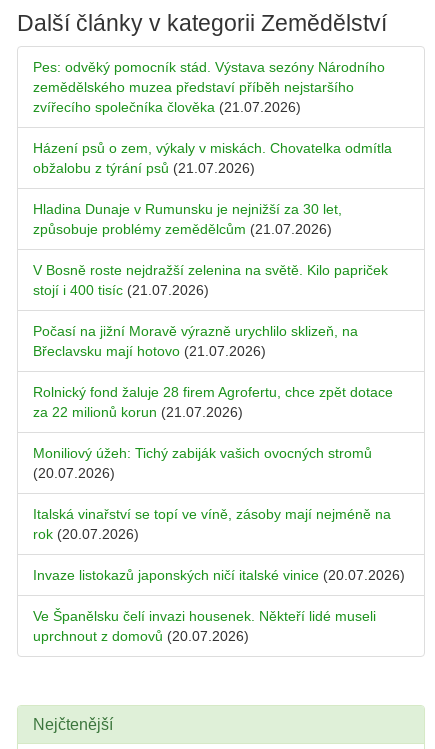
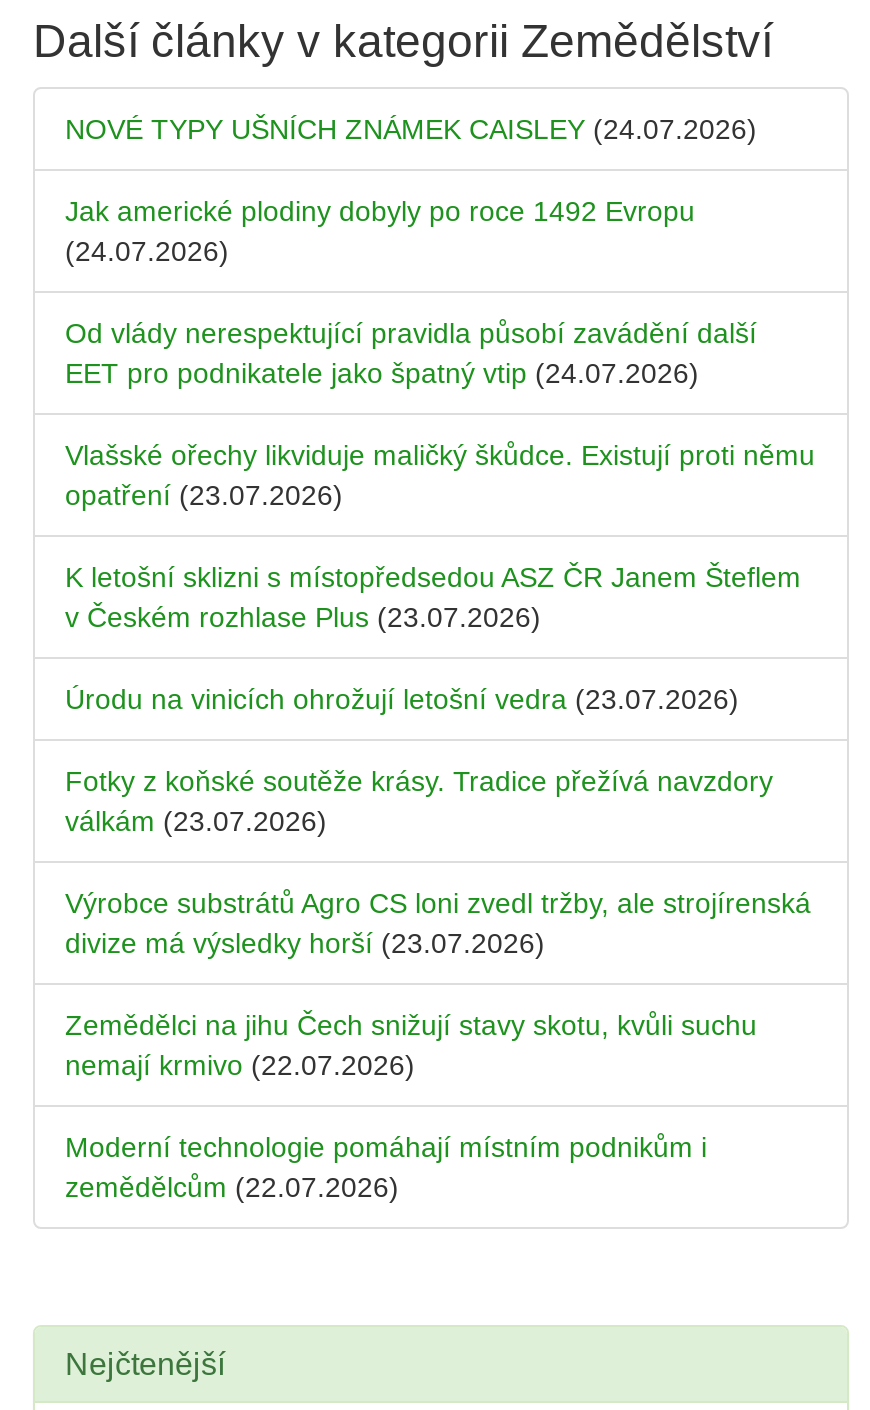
- Pes: odvěký pomocník stád. Výstava sezóny Národního
- zemědělského muzea představí příběh nejstaršího
- zvířecího společníka člověka (21.07.2026)
+ NOVÉ TYPY UŠNÍCH ZNÁMEK CAISLEY (24.07.2026)

- Házení psů o zem, výkaly v miskách. Chovatelka odmítla
- obžalobu z týrání psů (21.07.2026)
+ Jak americké plodiny dobyly po roce 1492 Evropu
+ (24.07.2026)

- Hladina Dunaje v Rumunsku je nejnižší za 30 let,
- způsobuje problémy zemědělcům (21.07.2026)
+ Od vlády nerespektující pravidla působí zavádění další
+ EET pro podnikatele jako špatný vtip (24.07.2026)

- V Bosně roste nejdražší zelenina na světě. Kilo papriček
- stojí i 400 tisíc (21.07.2026)
+ Vlašské ořechy likviduje maličký škůdce. Existují proti němu
+ opatření (23.07.2026)

- Počasí na jižní Moravě výrazně urychlilo sklizeň, na
- Břeclavsku mají hotovo (21.07.2026)
+ K letošní sklizni s místopředsedou ASZ ČR Janem Šteflem
+ v Českém rozhlase Plus (23.07.2026)

- Rolnický fond žaluje 28 firem Agrofertu, chce zpět dotace
- za 22 milionů korun (21.07.2026)
+ Úrodu na vinicích ohrožují letošní vedra (23.07.2026)

- Moniliový úžeh: Tichý zabiják vašich ovocných stromů
- (20.07.2026)
+ Fotky z koňské soutěže krásy. Tradice přežívá navzdory
+ válkám (23.07.2026)

- Italská vinařství se topí ve víně, zásoby mají nejméně na
- rok (20.07.2026)
+ Výrobce substrátů Agro CS loni zvedl tržby, ale strojírenská
+ divize má výsledky horší (23.07.2026)

- Invaze listokazů japonských ničí italské vinice (20.07.2026)
+ Zemědělci na jihu Čech snižují stavy skotu, kvůli suchu
+ nemají krmivo (22.07.2026)

- Ve Španělsku čelí invazi housenek. Někteří lidé museli
- uprchnout z domovů (20.07.2026)
+ Moderní technologie pomáhají místním podnikům i
+ zemědělcům (22.07.2026)
